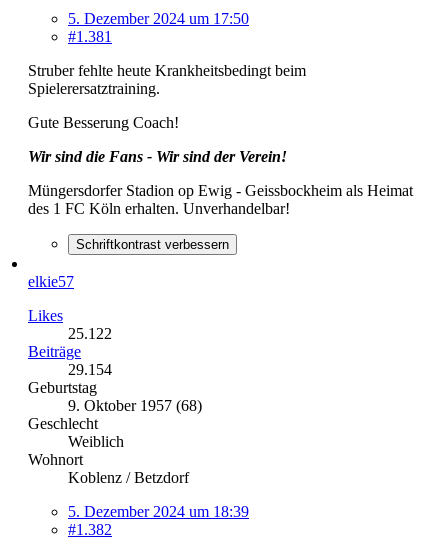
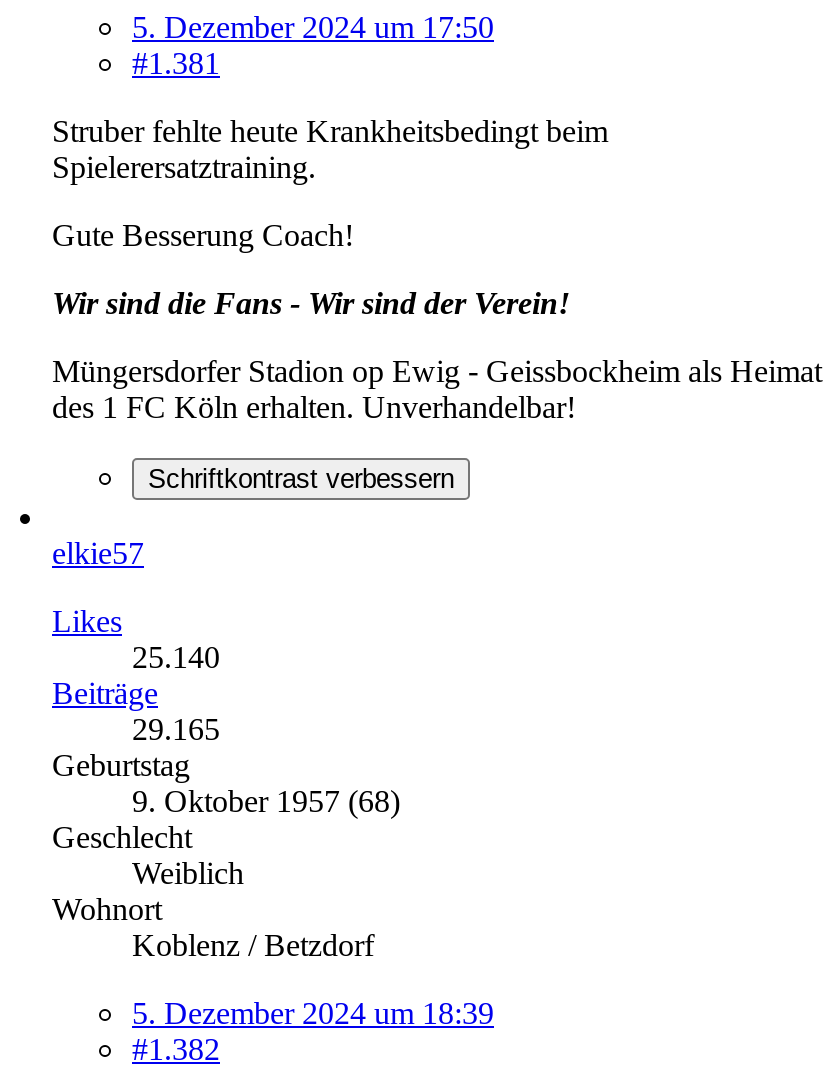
- 25.122
+ 25.140

- 29.154
+ 29.165
